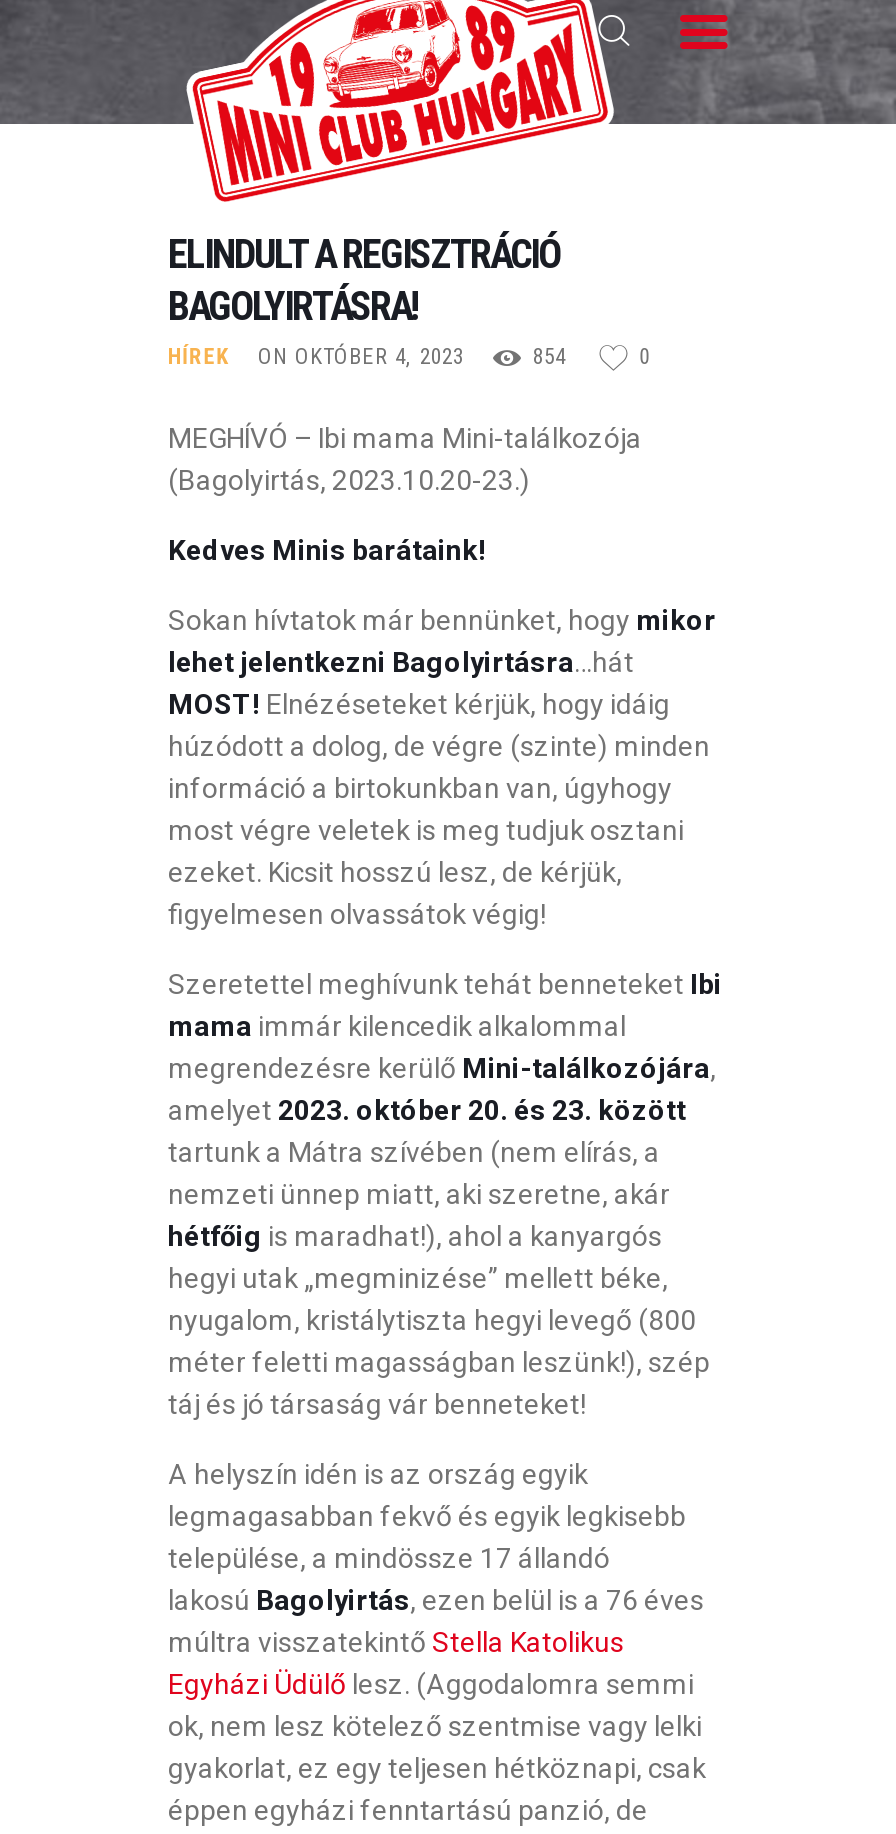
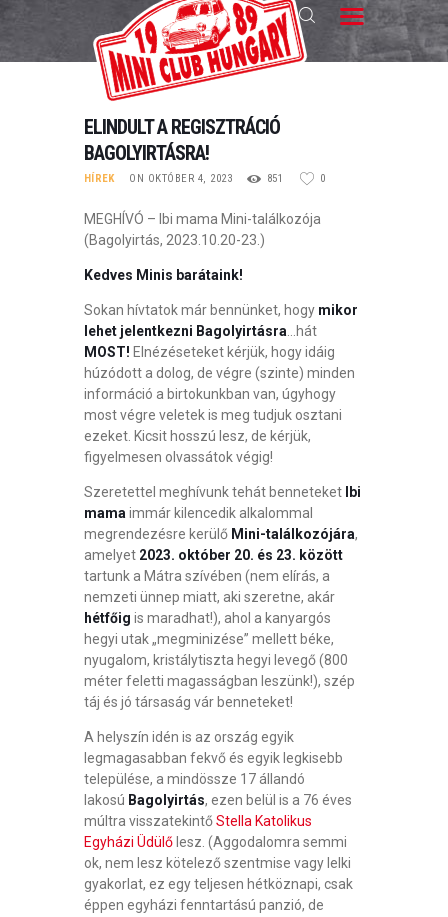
- 854
+ 851
